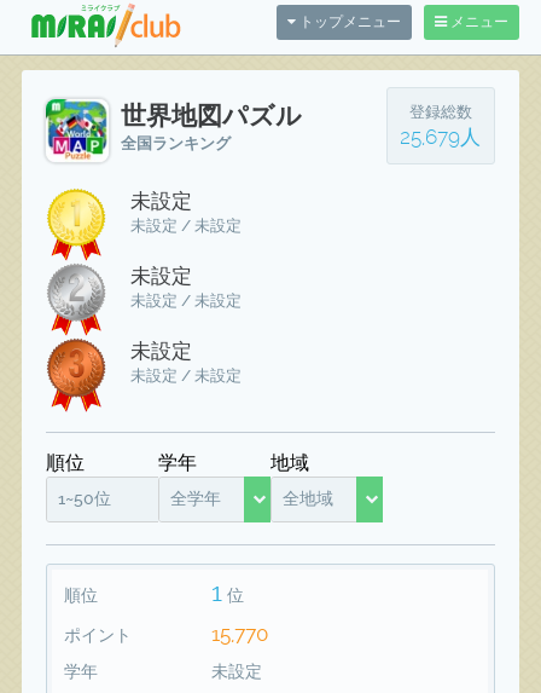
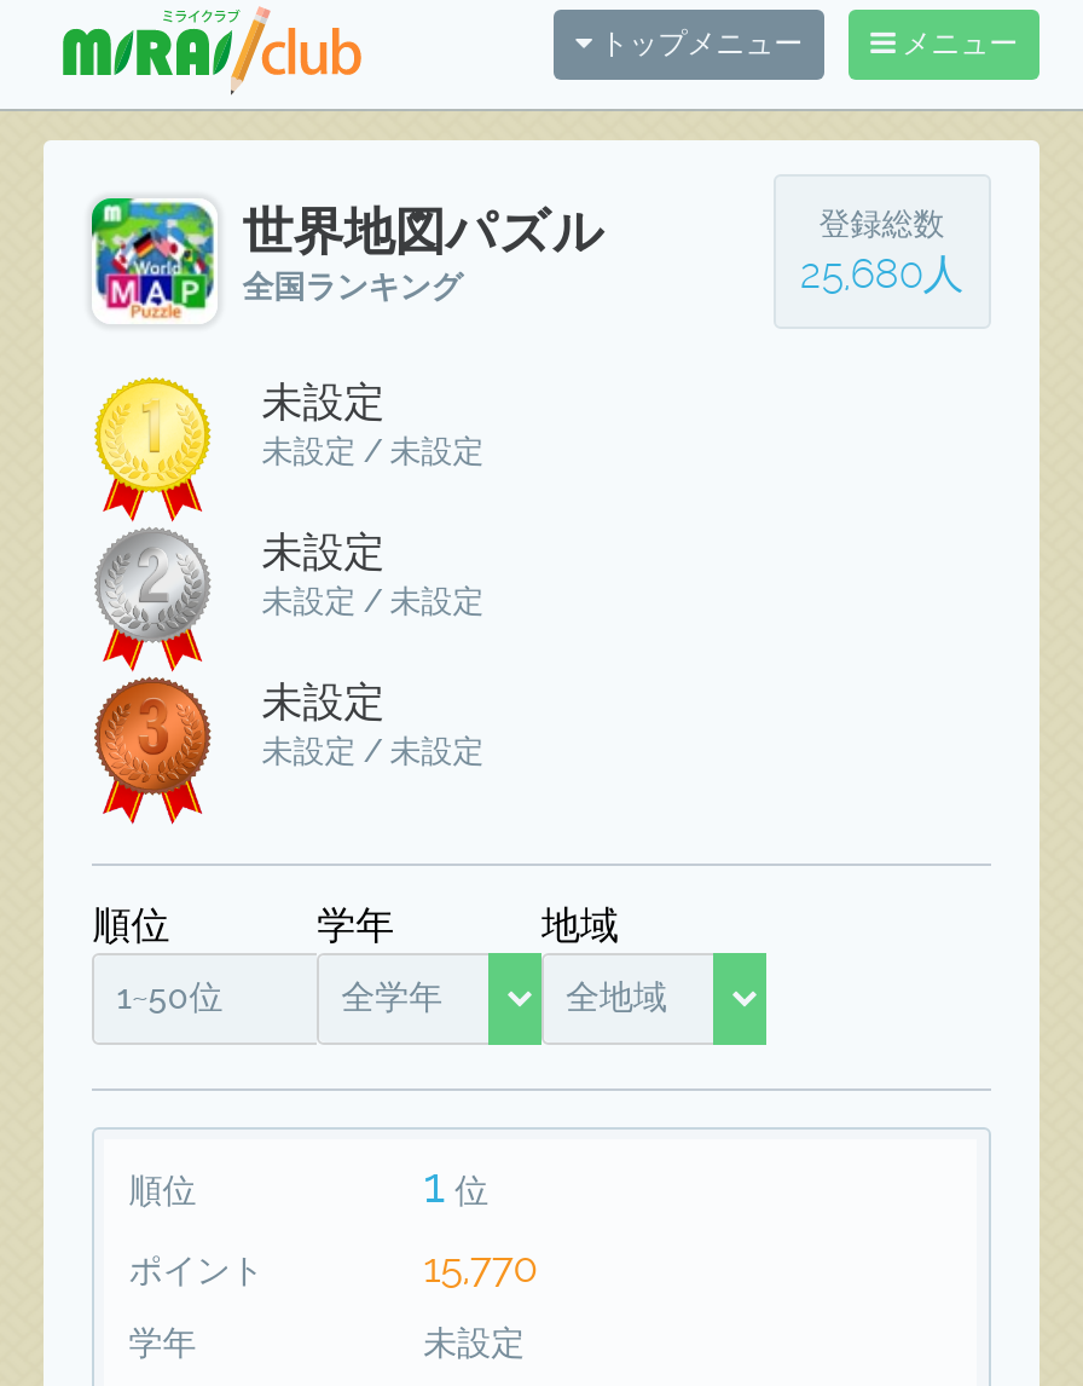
- 25,679人
+ 25,680人
